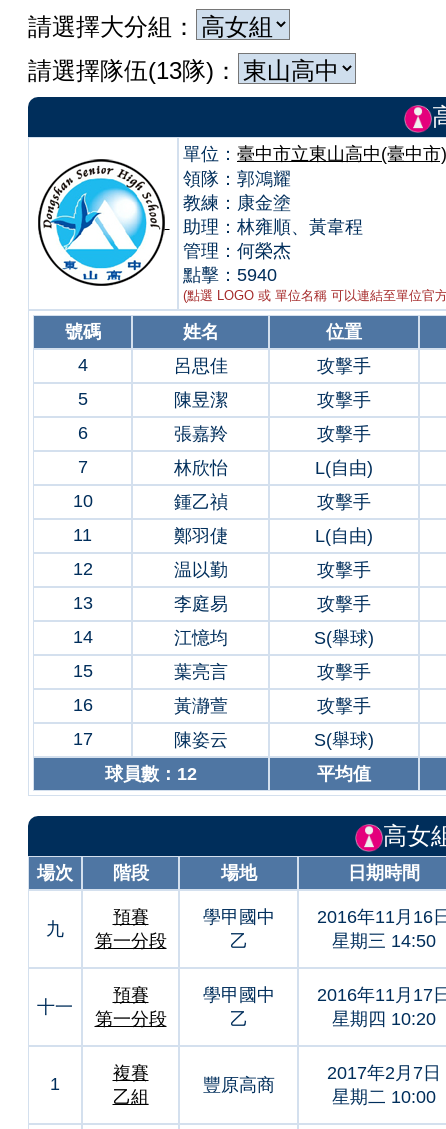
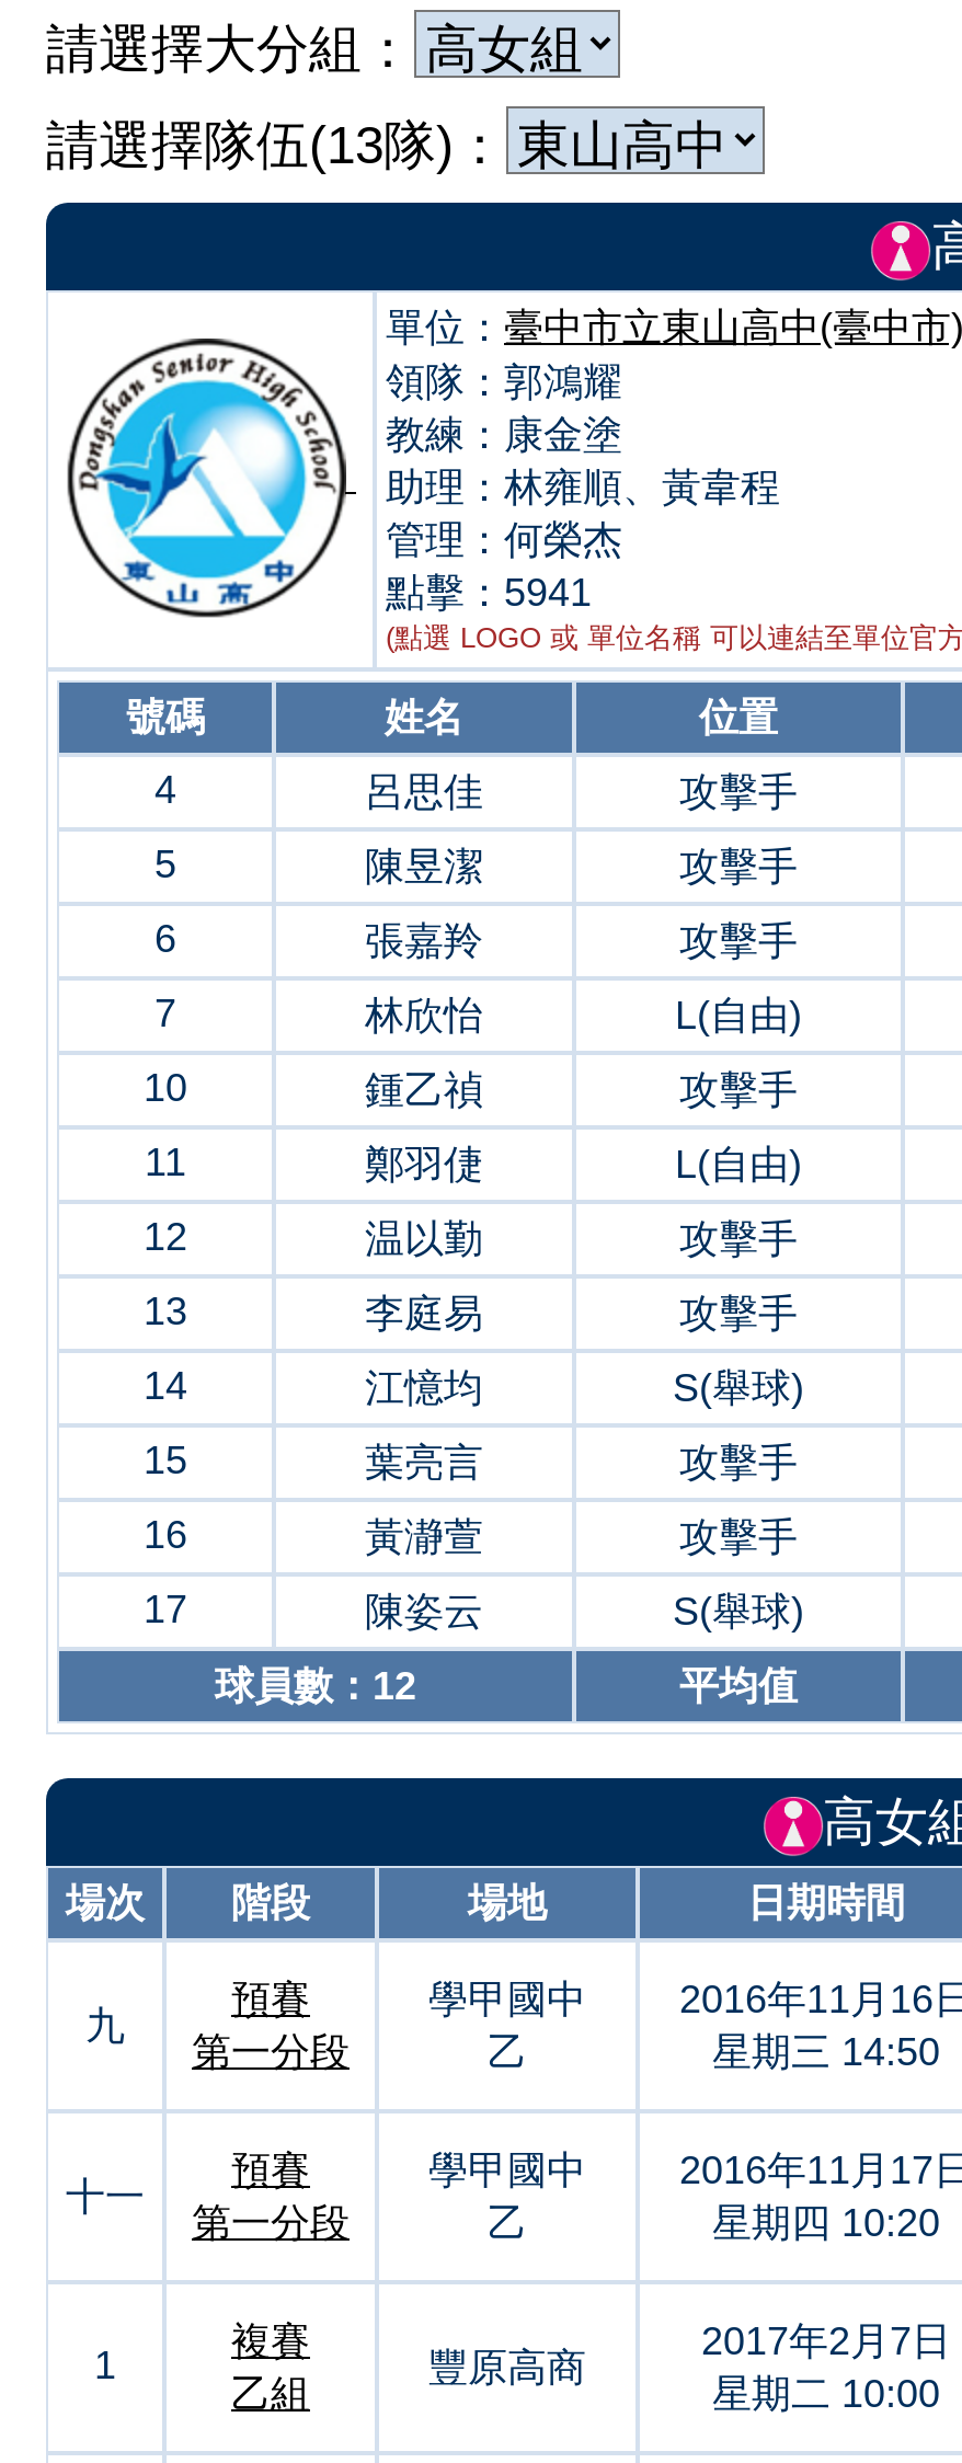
- 點擊：5940
+ 點擊：5941
